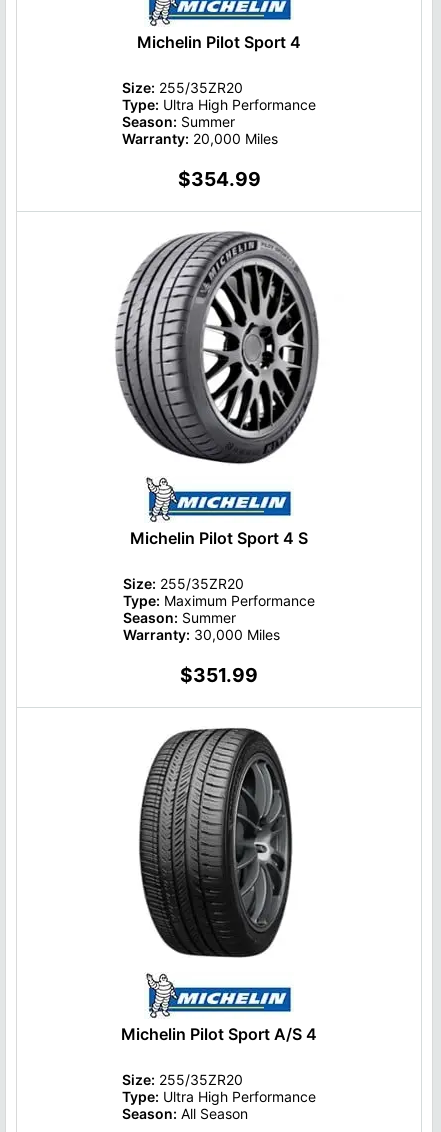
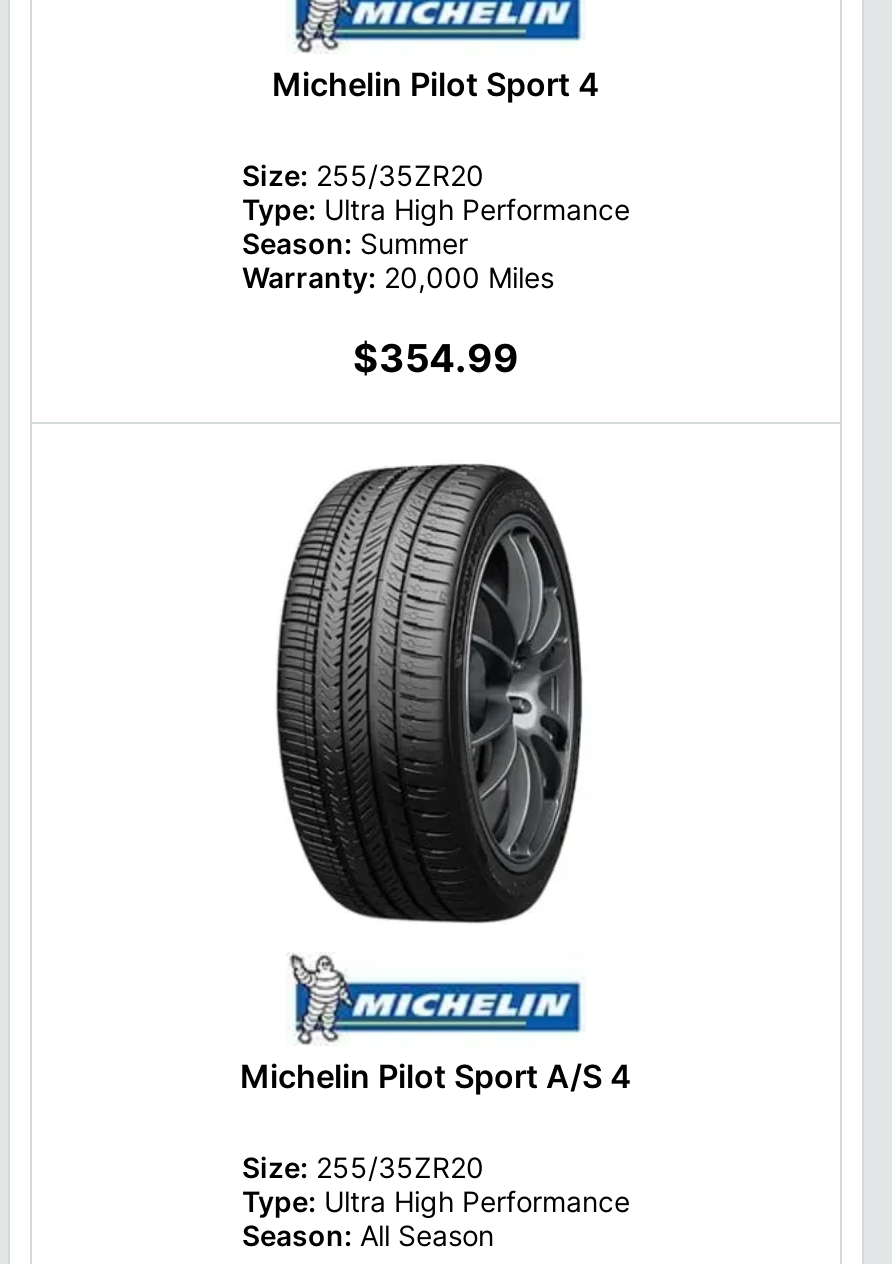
- [image]

- Michelin Pilot Sport 4 S
- Size: 255/35ZR20
- Type: Maximum Performance
- Season: Summer
- Warranty: 30,000 Miles
- $351.99
